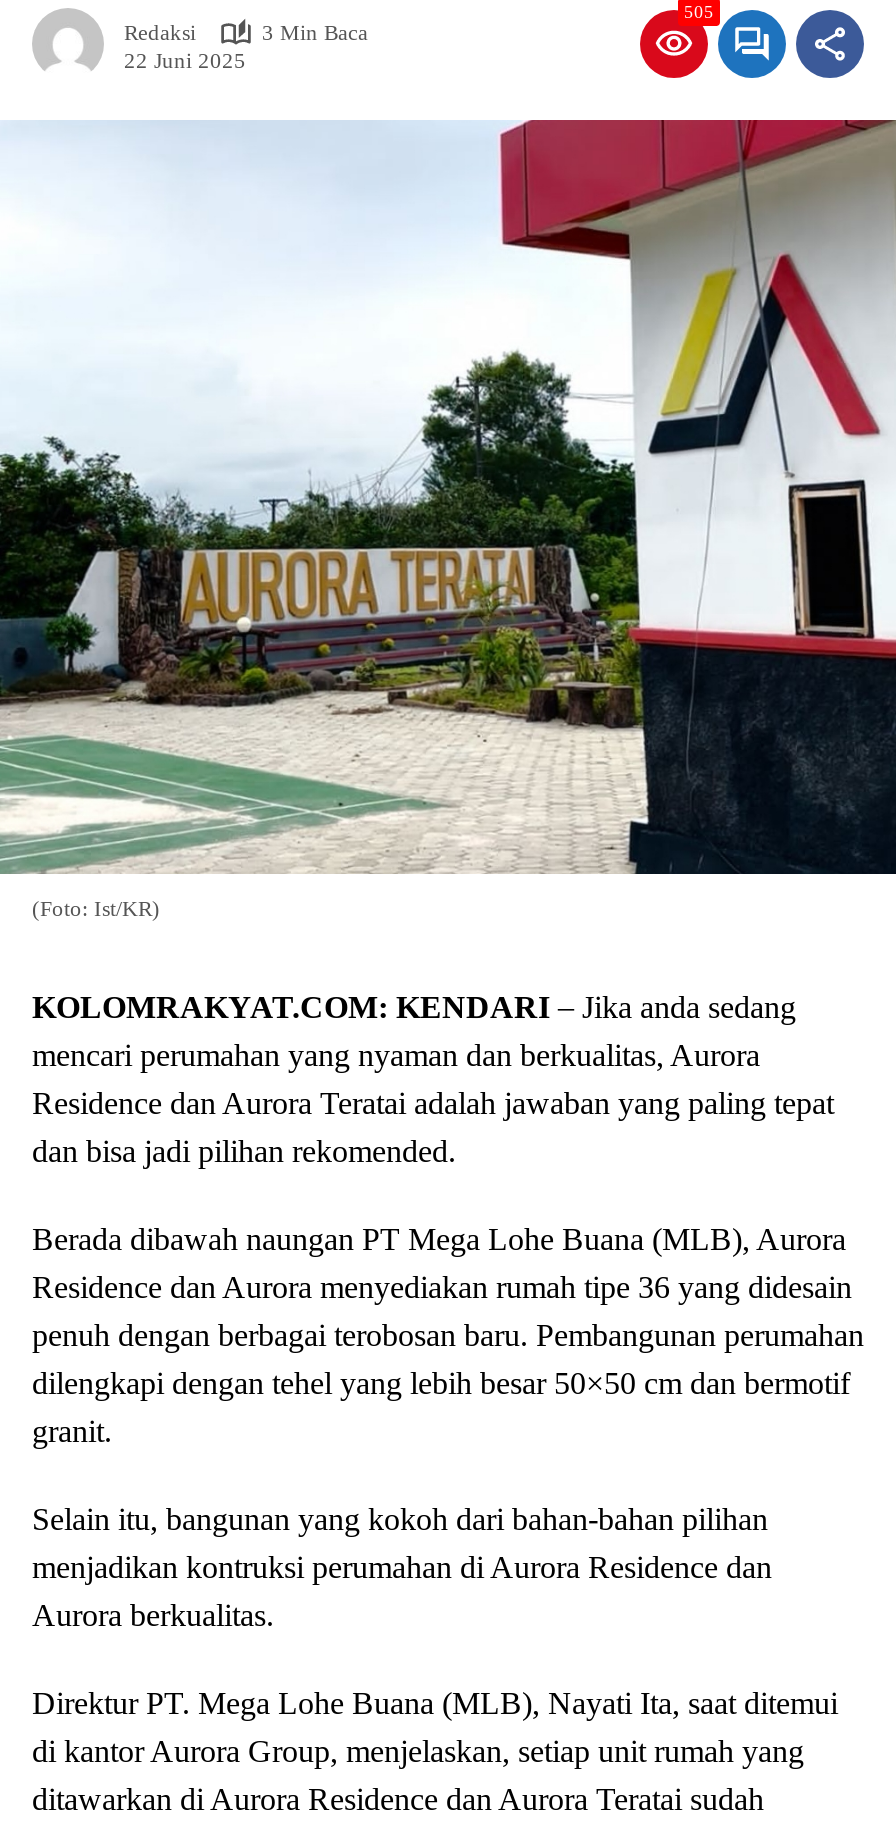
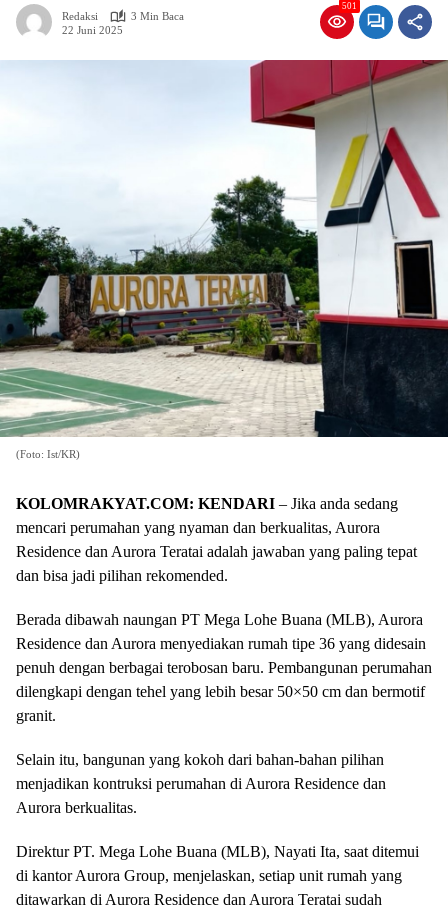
- 505
+ 501
